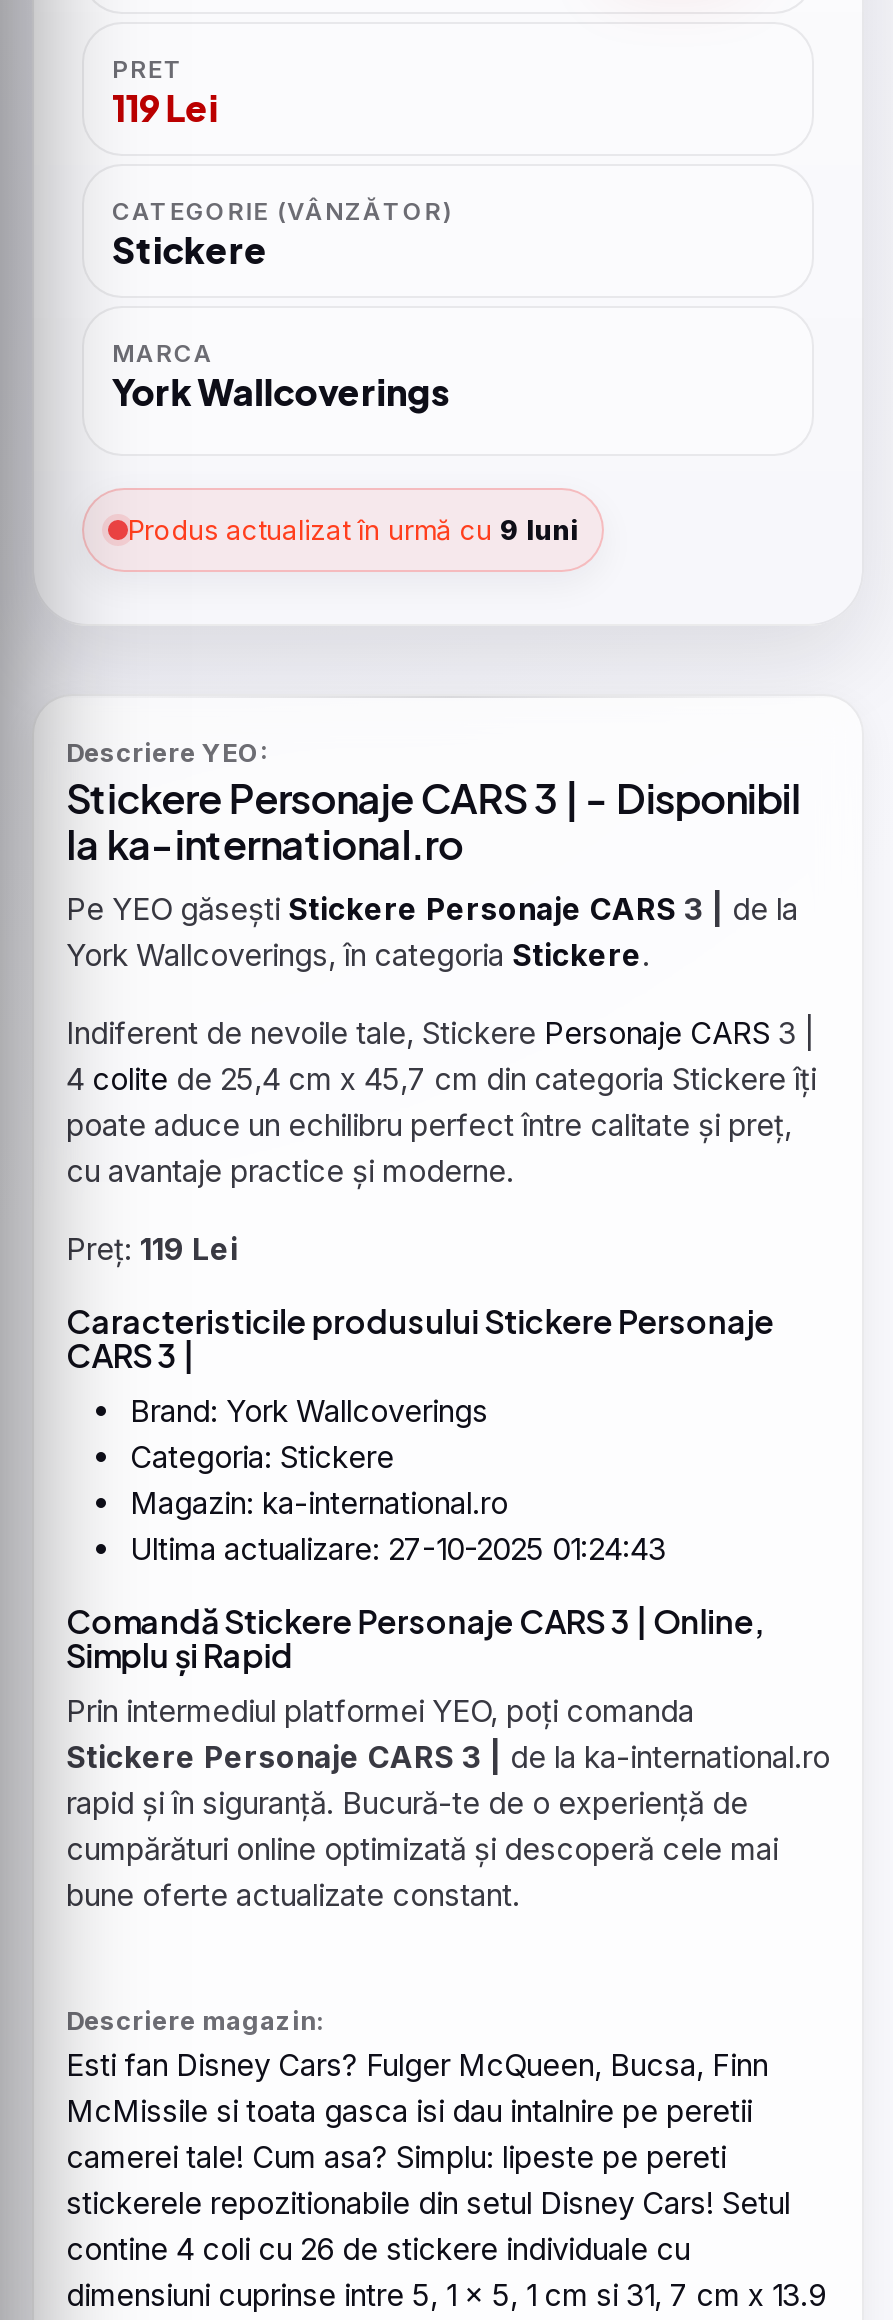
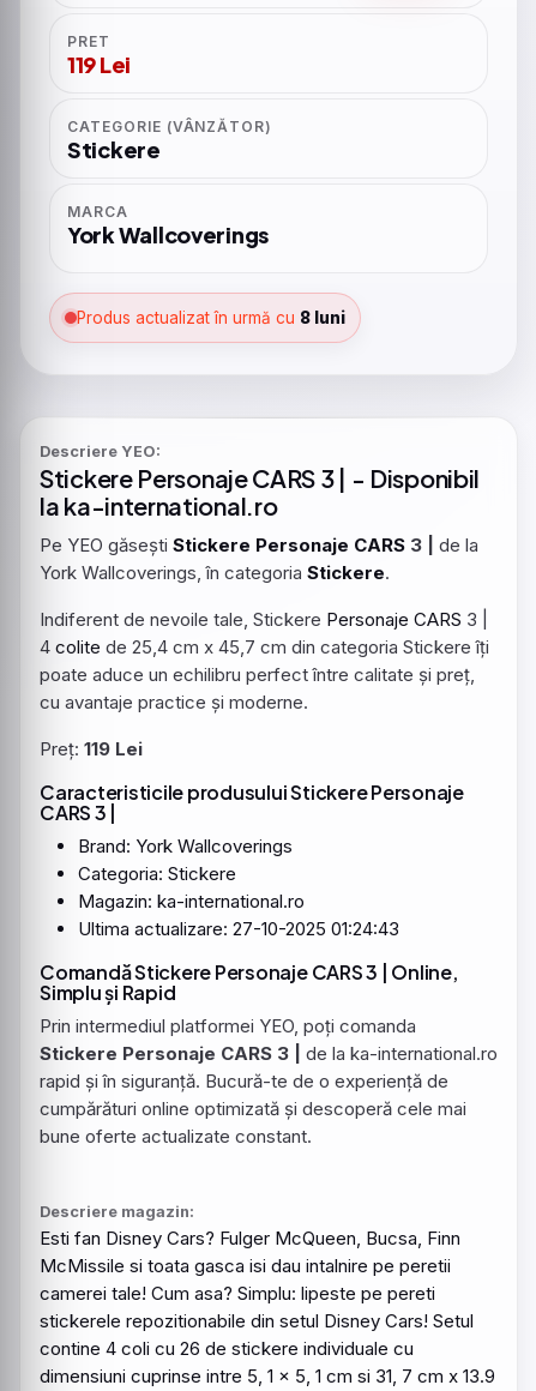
- Produs actualizat în urmă cu 9 luni
+ Produs actualizat în urmă cu 8 luni
